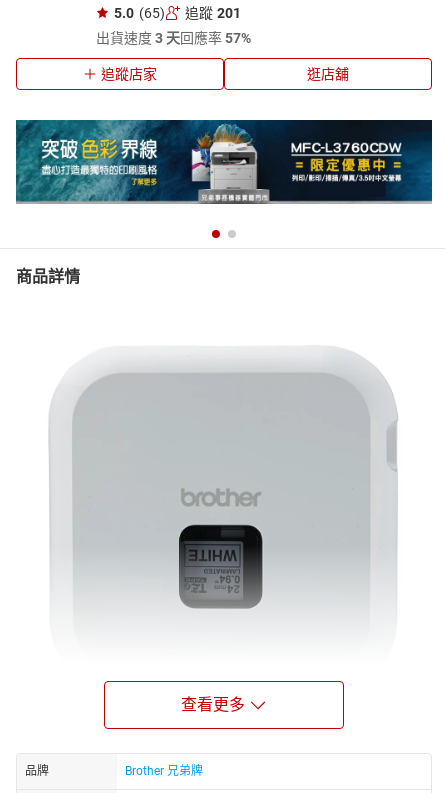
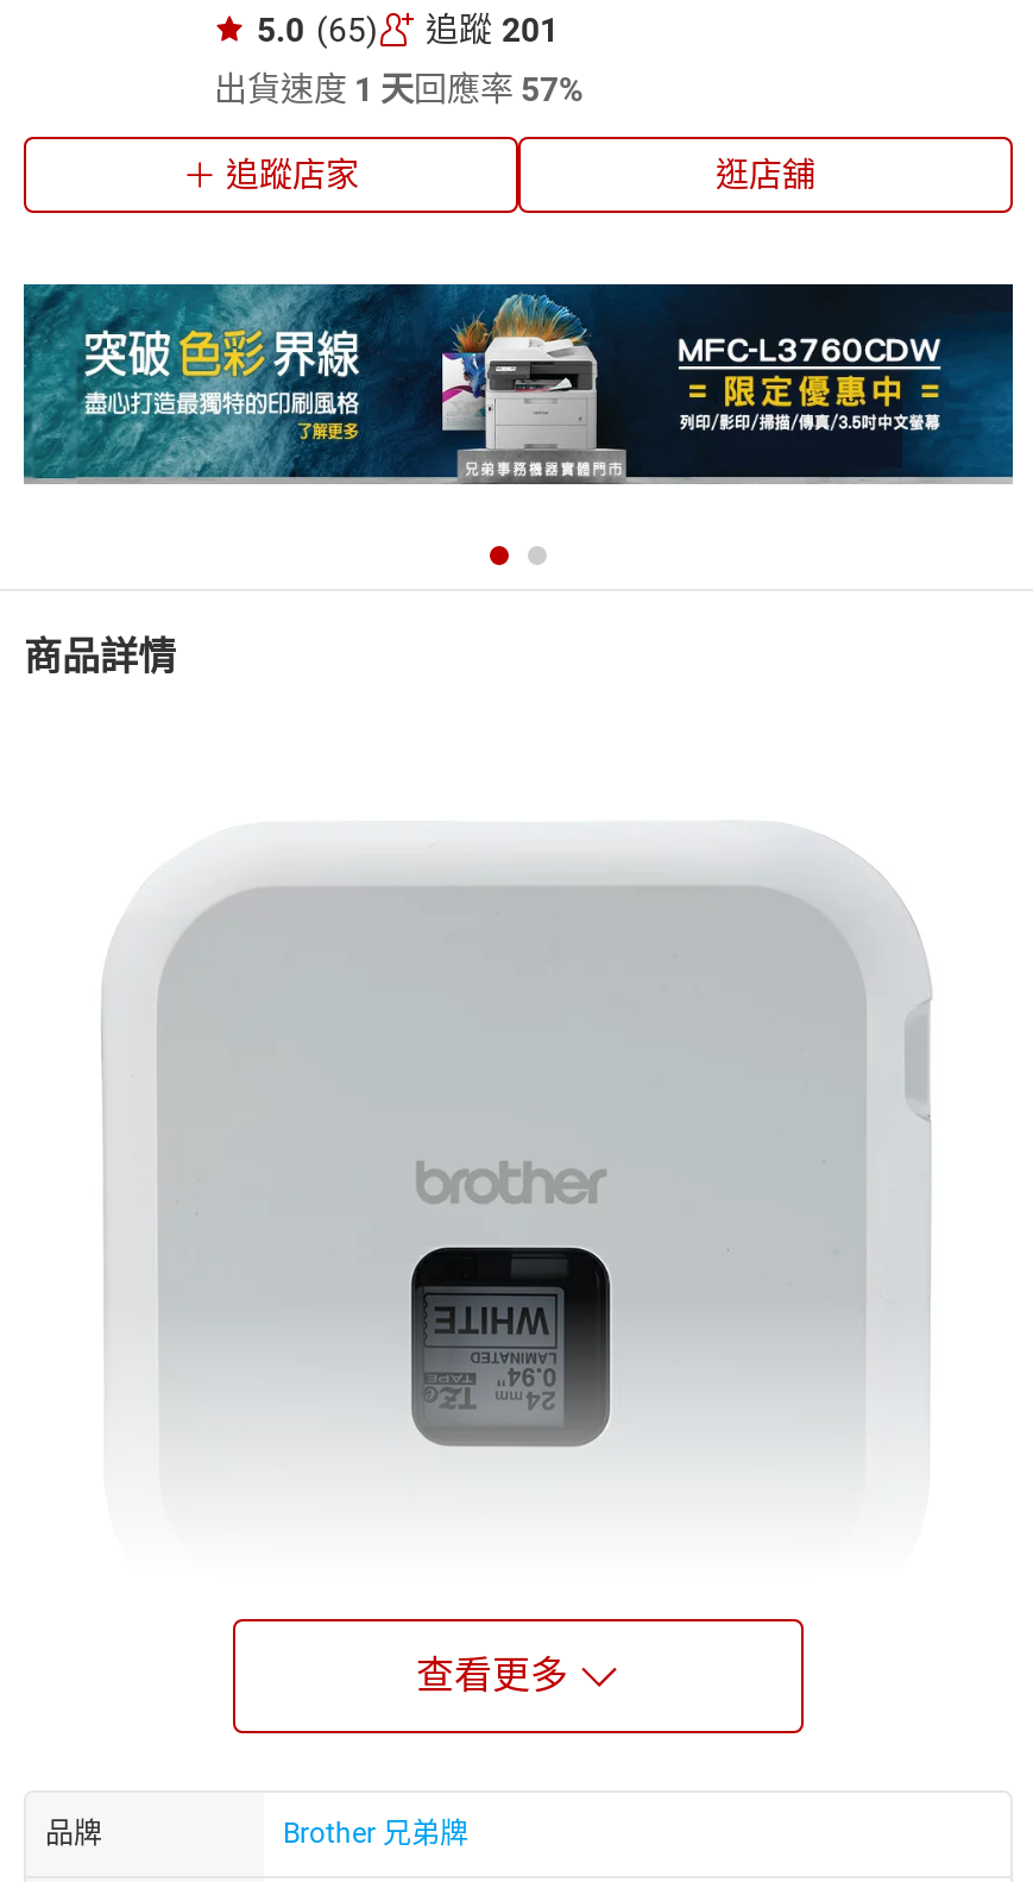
- 出貨速度3 天回應率57%
+ 出貨速度1 天回應率57%
